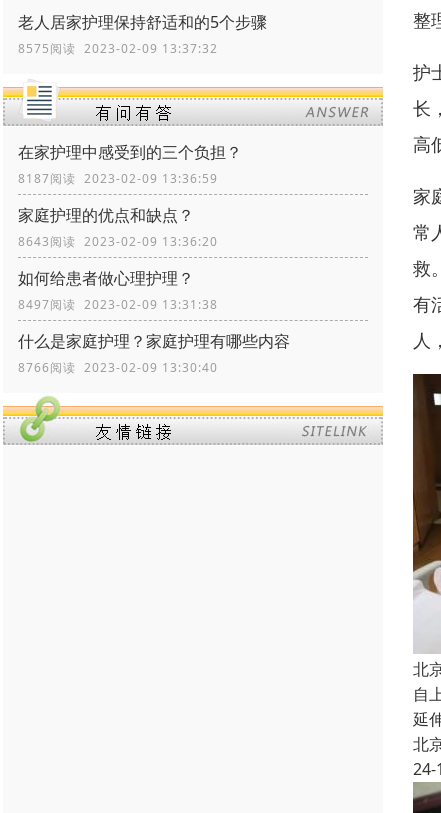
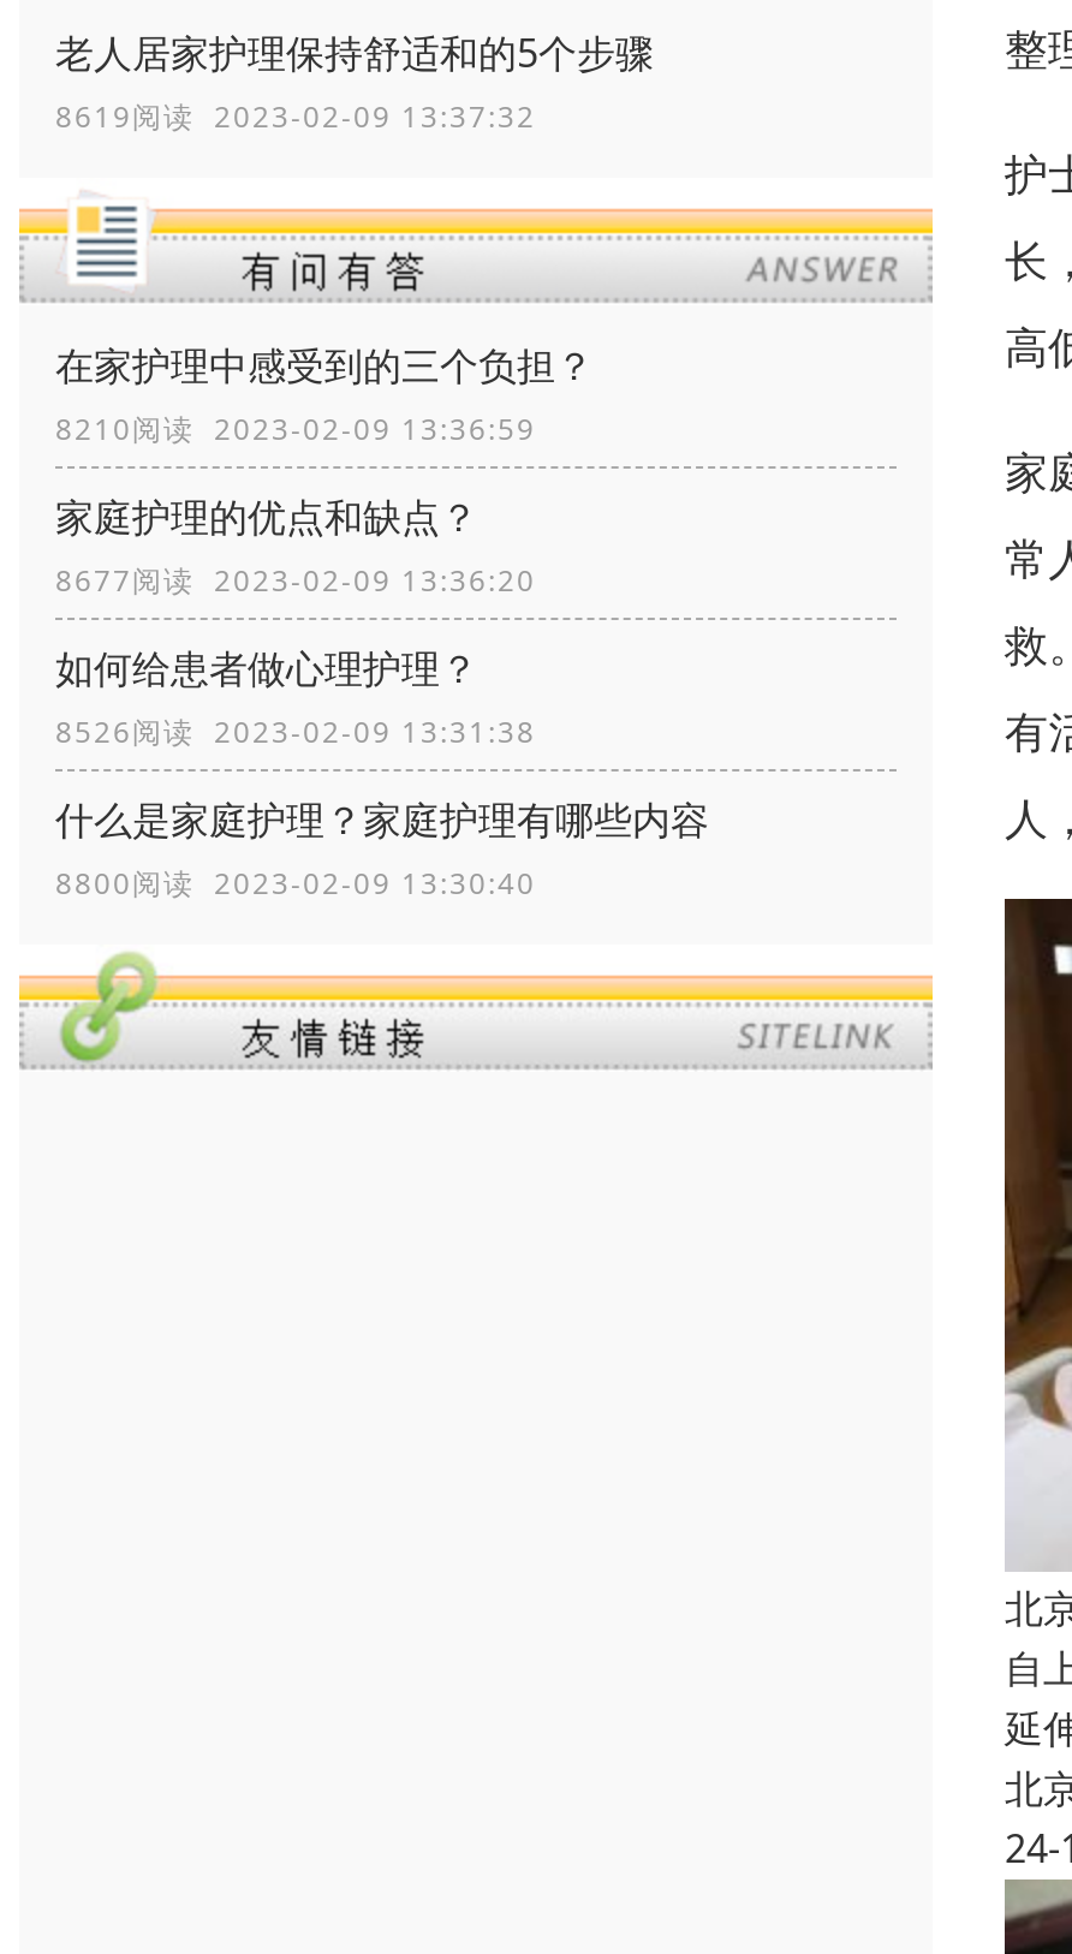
- 8575阅读 2023-02-09 13:37:32
+ 8619阅读 2023-02-09 13:37:32

- 8187阅读 2023-02-09 13:36:59
+ 8210阅读 2023-02-09 13:36:59

- 8643阅读 2023-02-09 13:36:20
+ 8677阅读 2023-02-09 13:36:20

- 8497阅读 2023-02-09 13:31:38
+ 8526阅读 2023-02-09 13:31:38

- 8766阅读 2023-02-09 13:30:40
+ 8800阅读 2023-02-09 13:30:40
